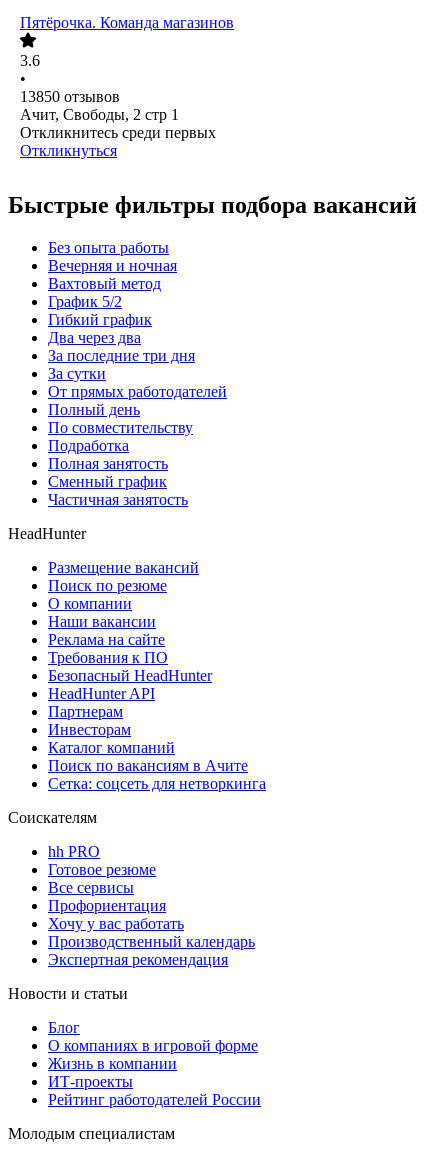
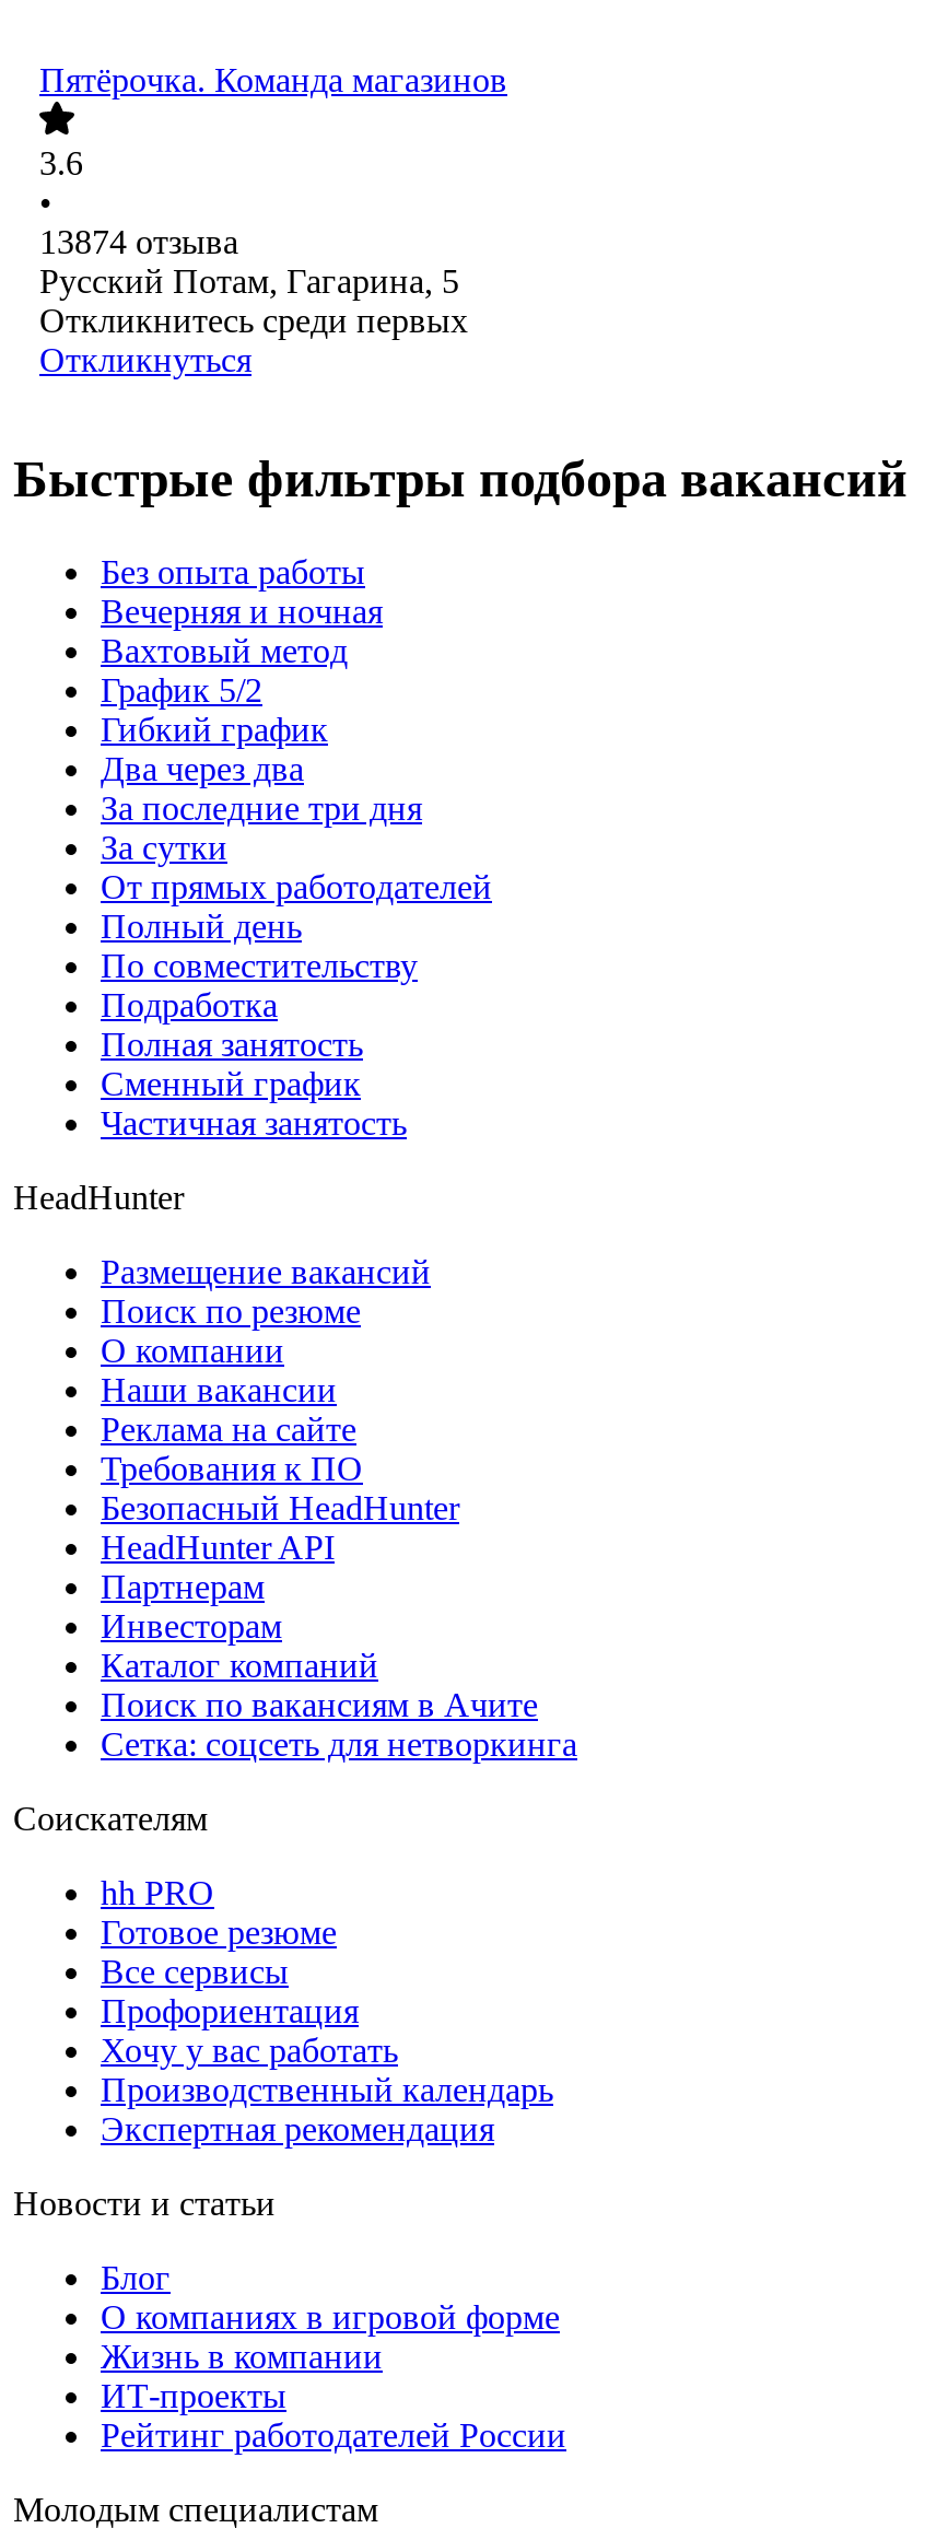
- 13850 отзывов
- Ачит, Свободы, 2 стр 1
+ 13874 отзыва
+ Русский Потам, Гагарина, 5
